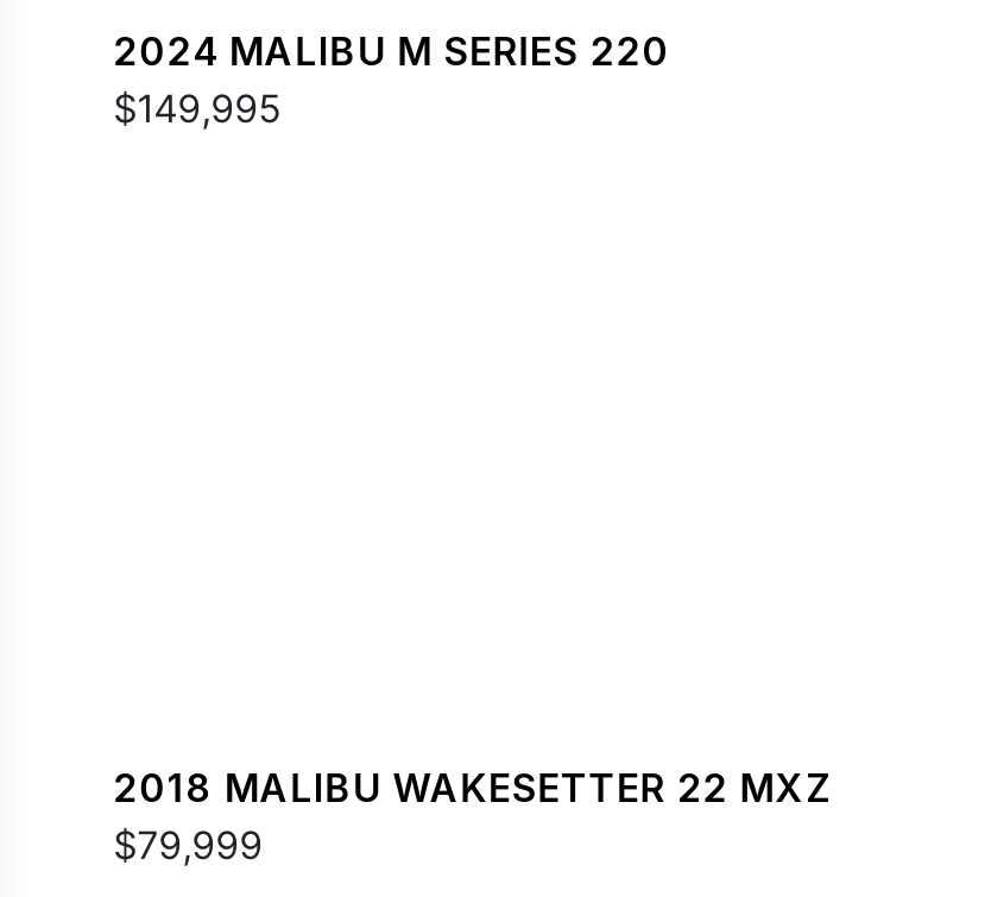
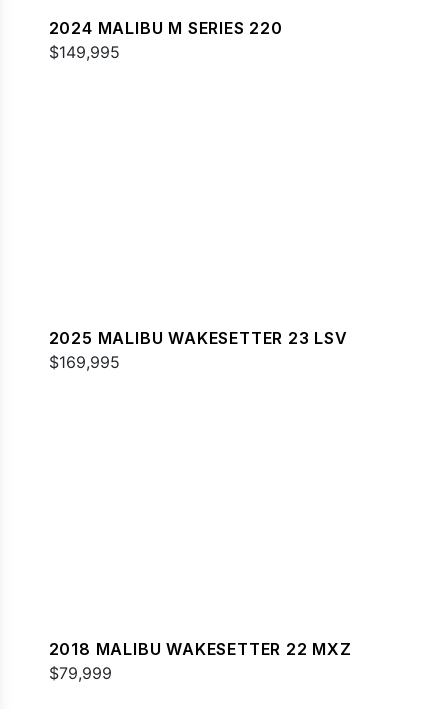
+ 2025 MALIBU WAKESETTER 23 LSV
+ $169,995
